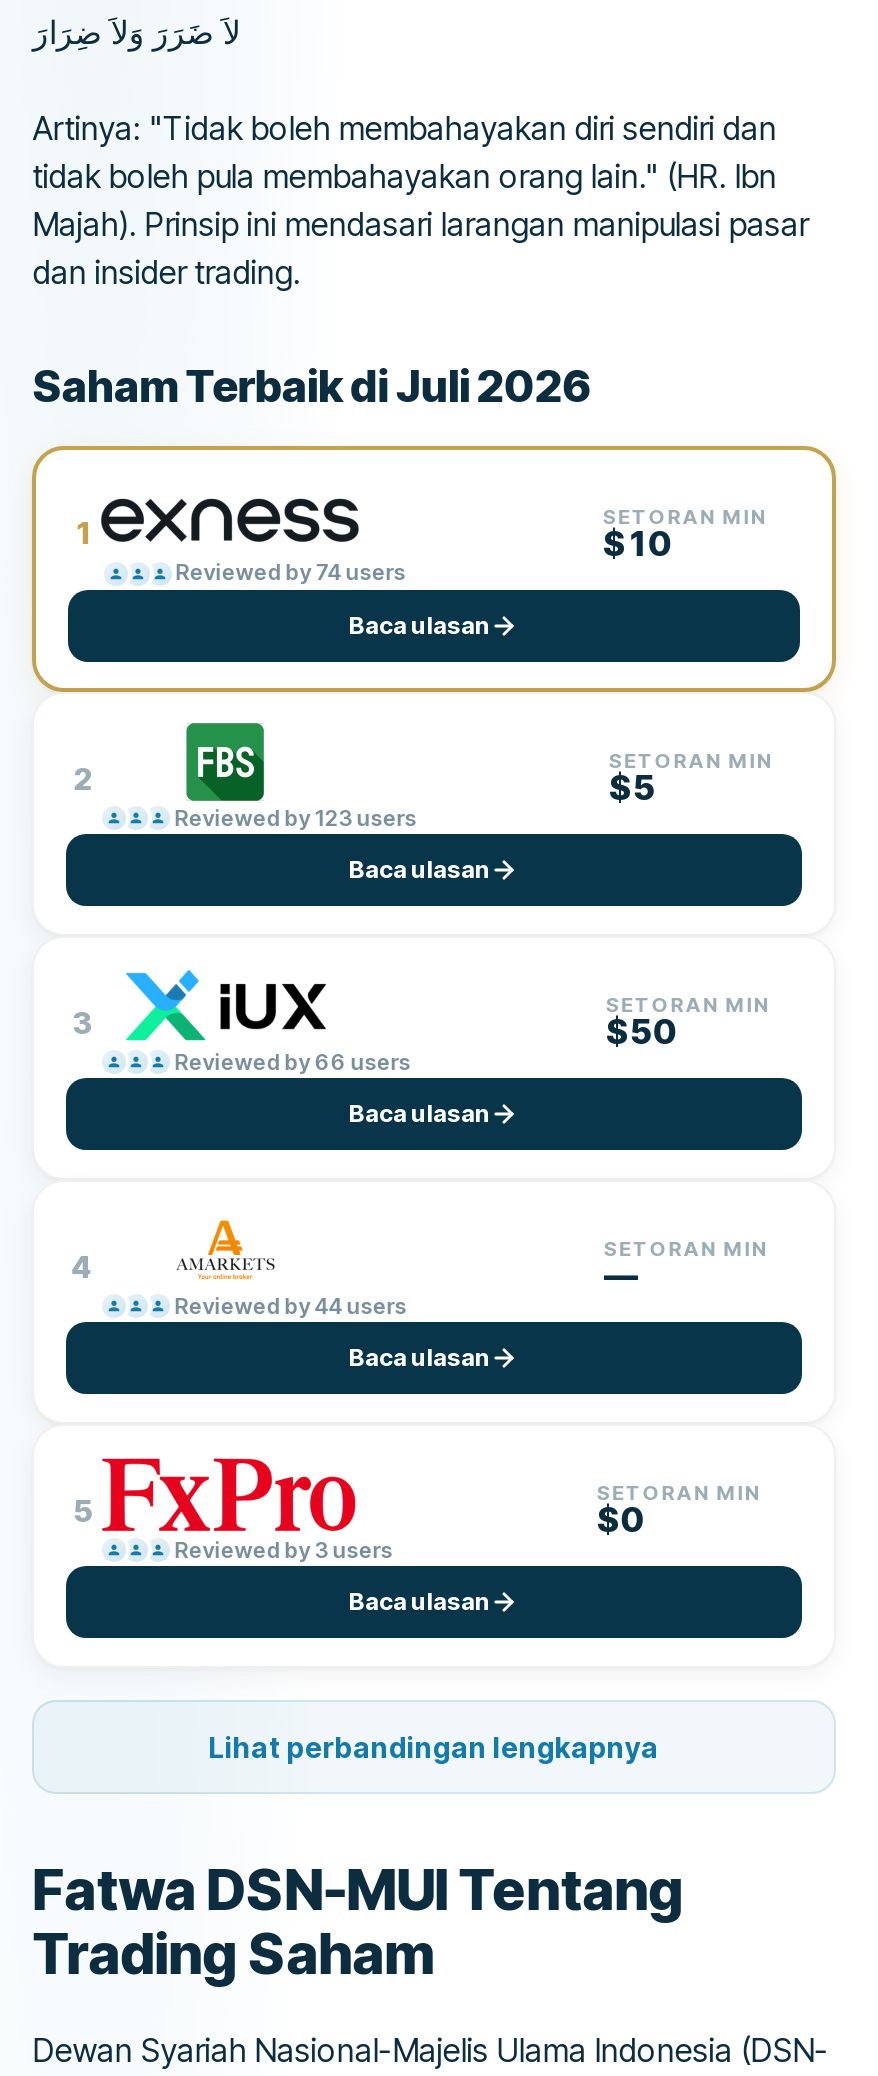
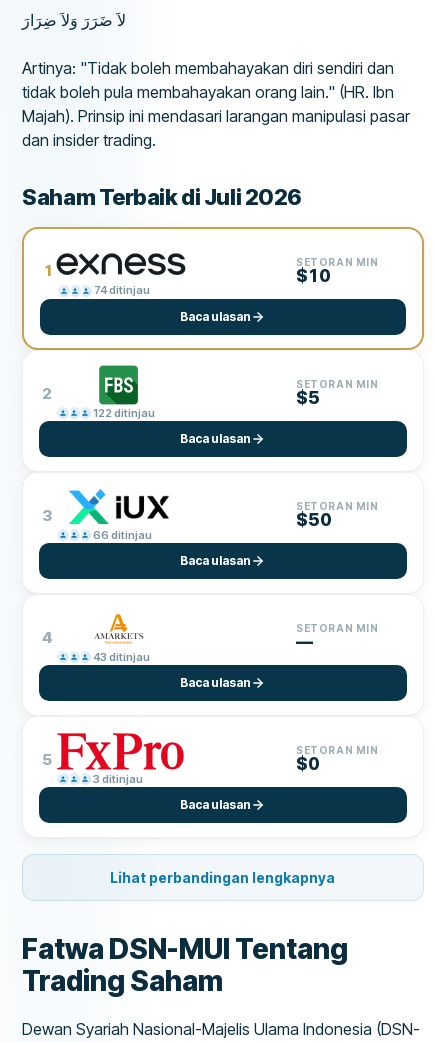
- Reviewed by 74 users
+ 74 ditinjau

- Reviewed by 123 users
+ 122 ditinjau

- Reviewed by 66 users
+ 66 ditinjau

- Reviewed by 44 users
+ 43 ditinjau

- Reviewed by 3 users
+ 3 ditinjau
